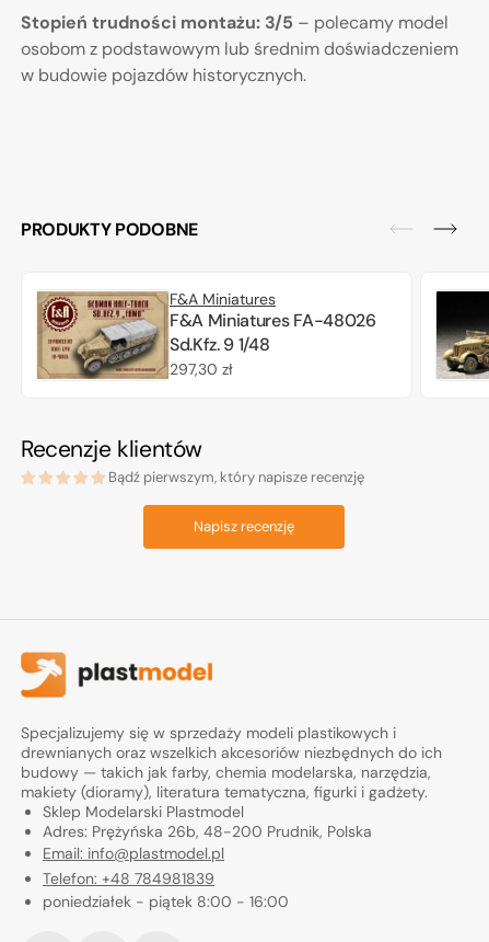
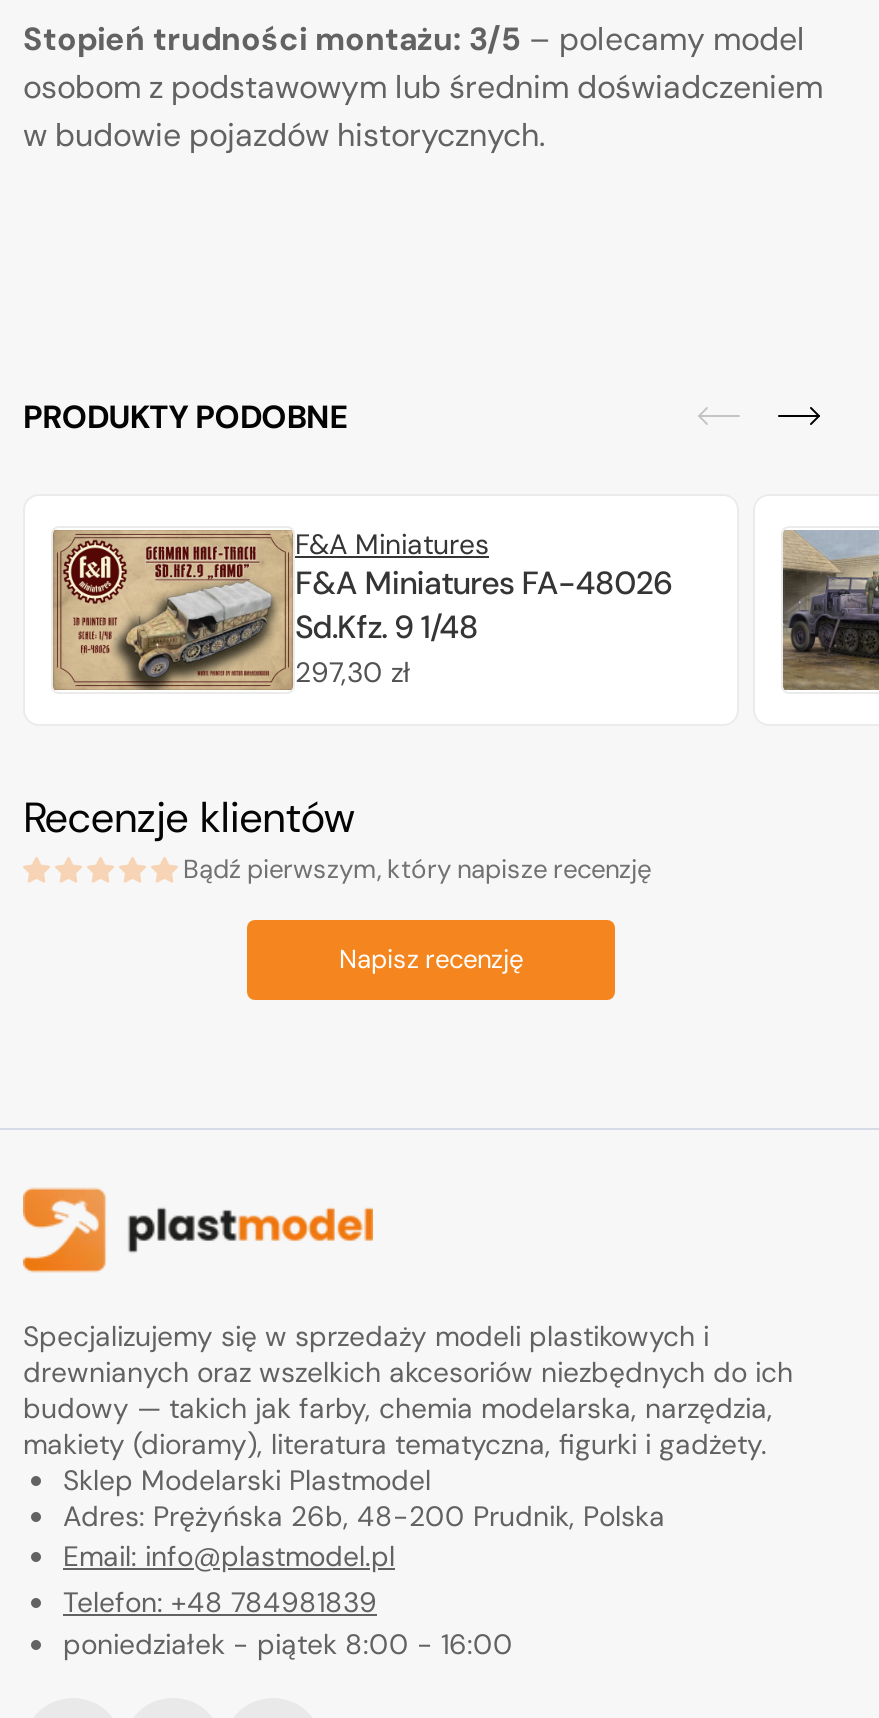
- [image]
+ [image]
